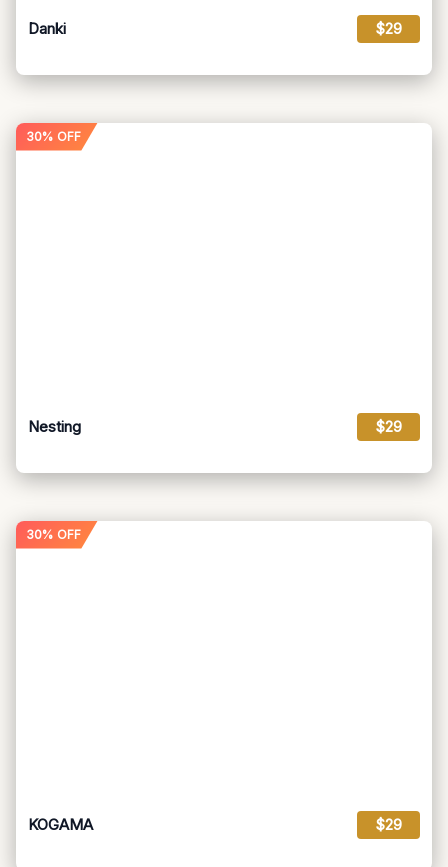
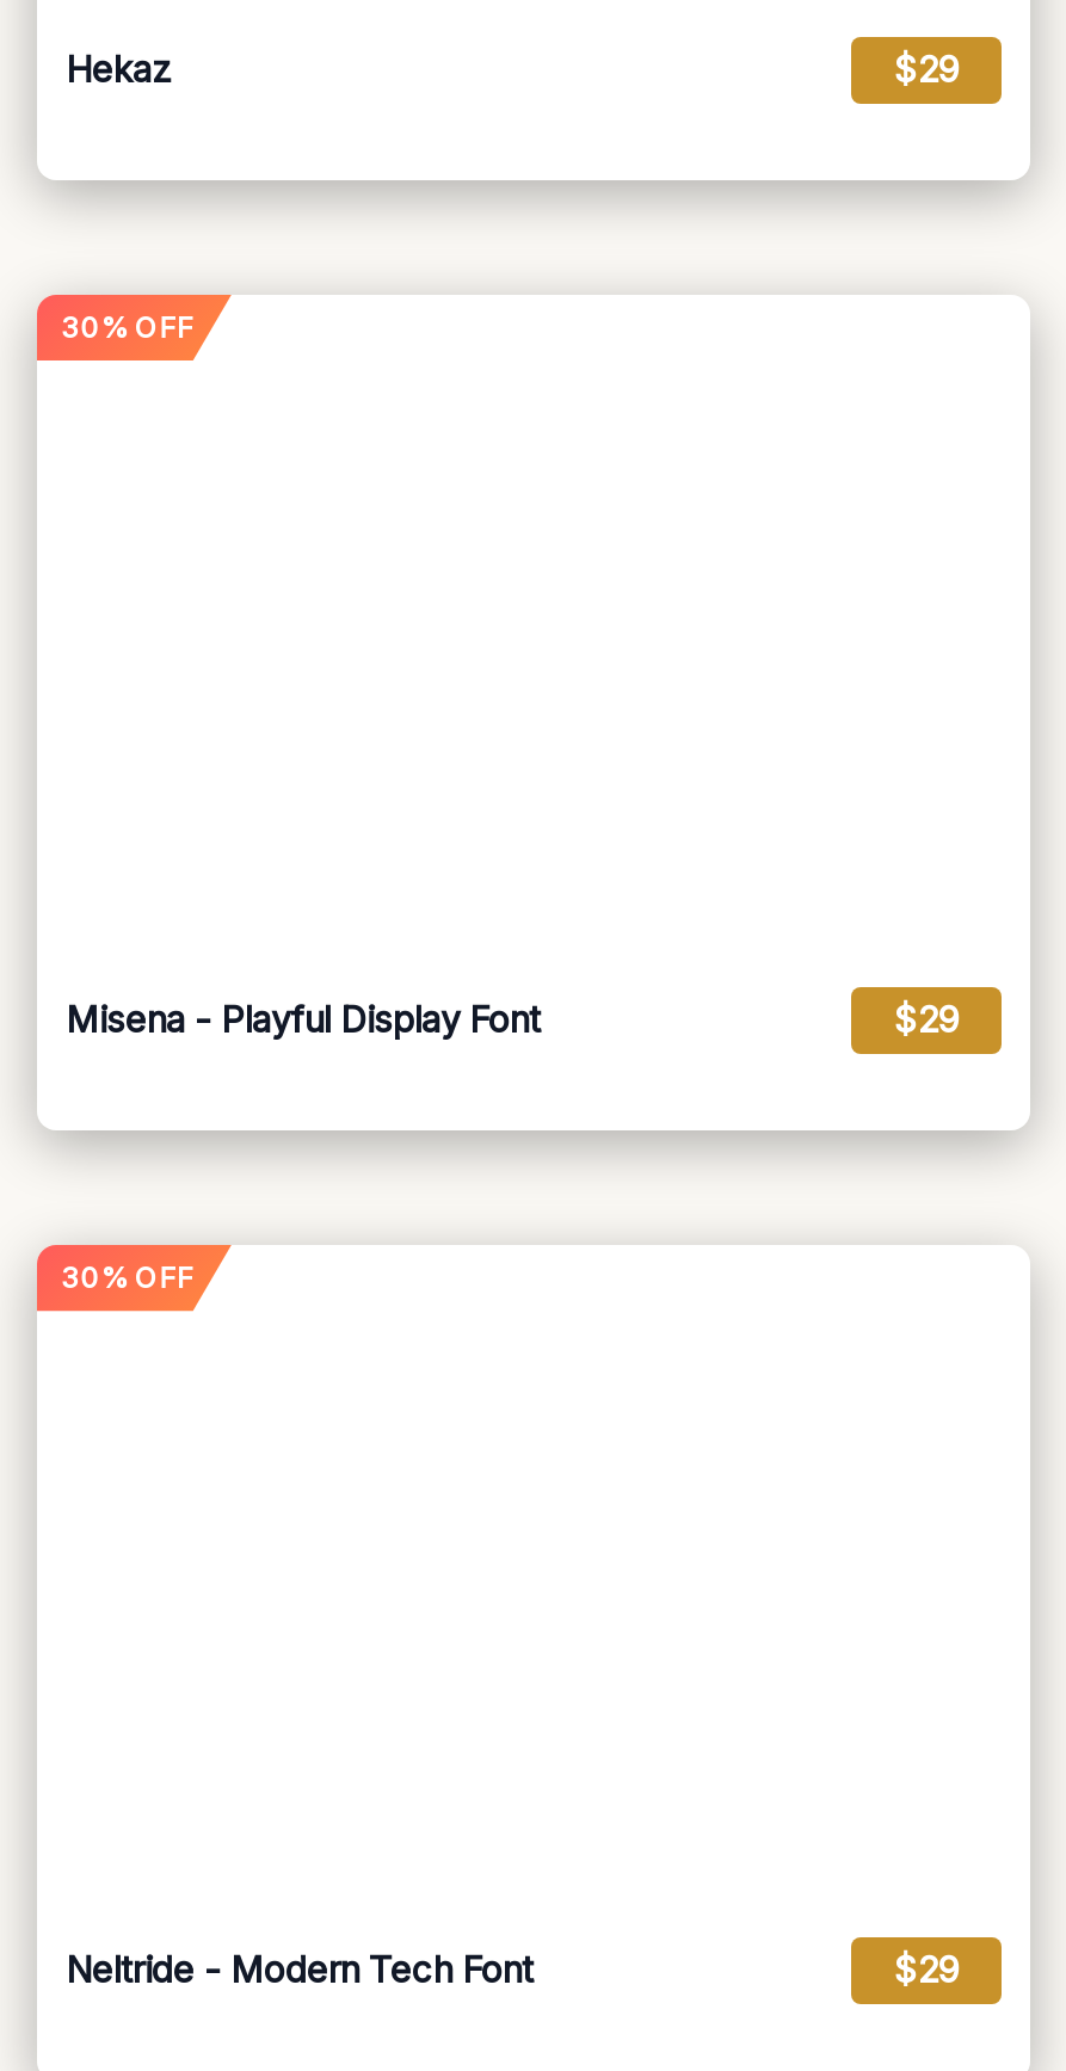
- Danki
+ Hekaz

- Nesting
+ Misena - Playful Display Font

- KOGAMA
+ Neltride - Modern Tech Font
